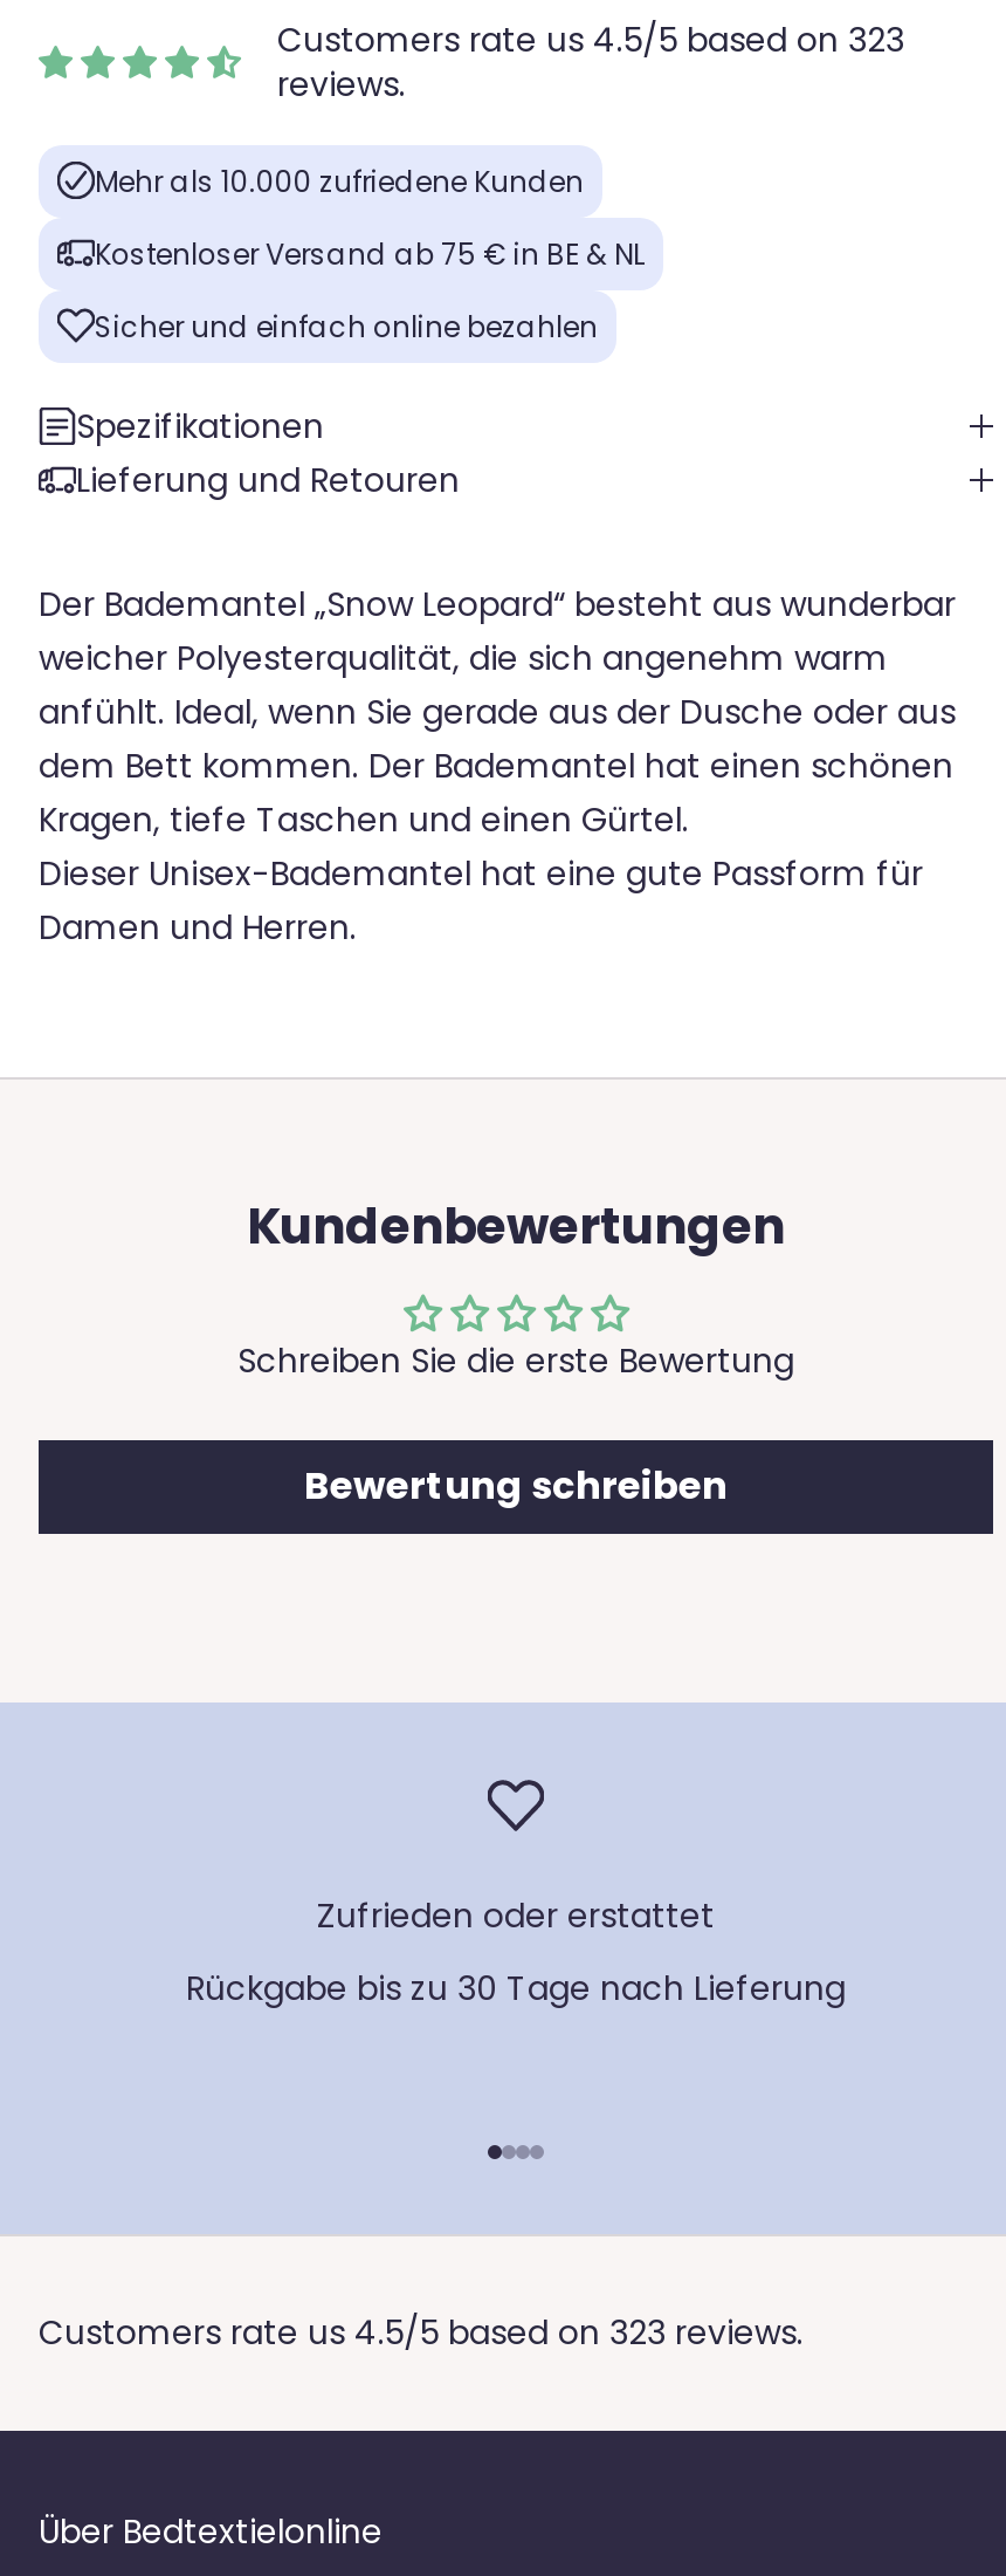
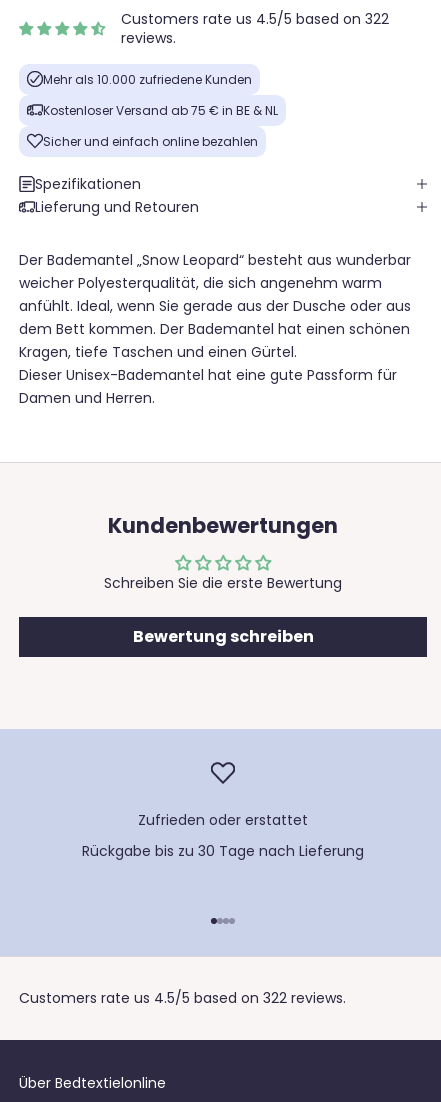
- Customers rate us 4.5/5 based on 323
+ Customers rate us 4.5/5 based on 322

- Customers rate us 4.5/5 based on 323 reviews.
+ Customers rate us 4.5/5 based on 322 reviews.
